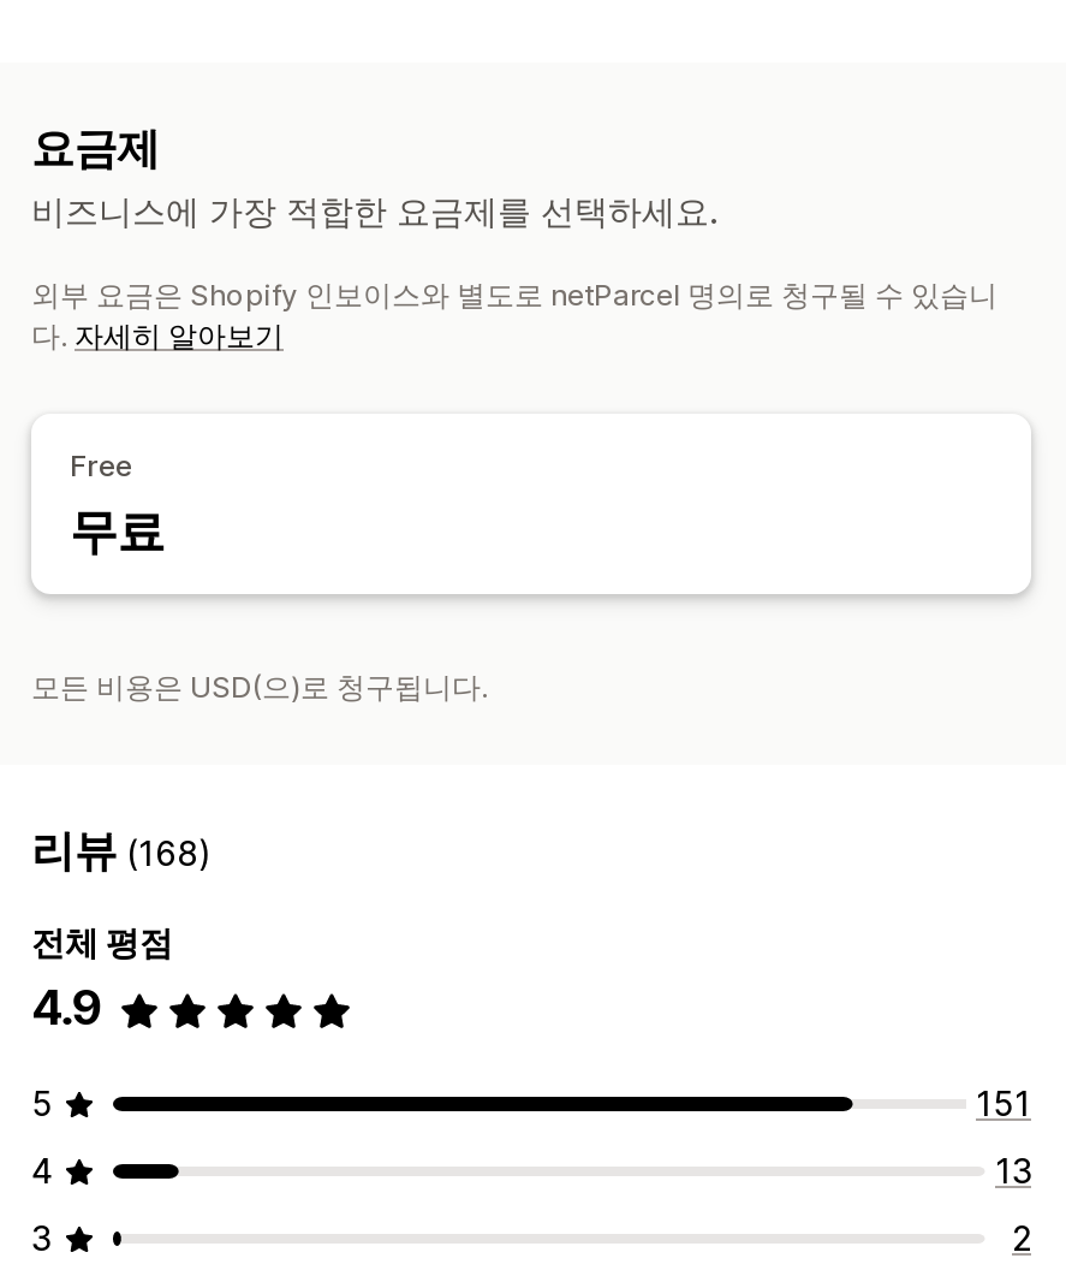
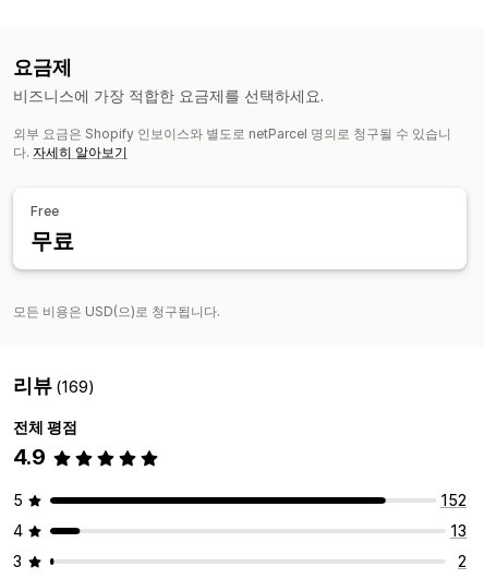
- 리뷰 (168)
+ 리뷰 (169)

- 151
+ 152
